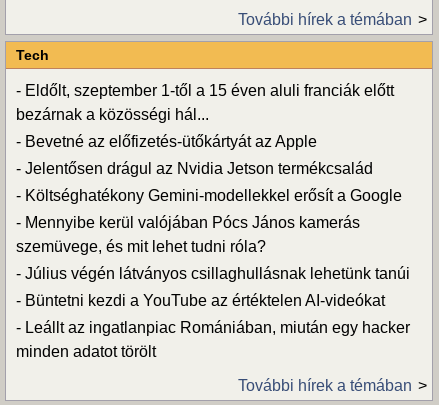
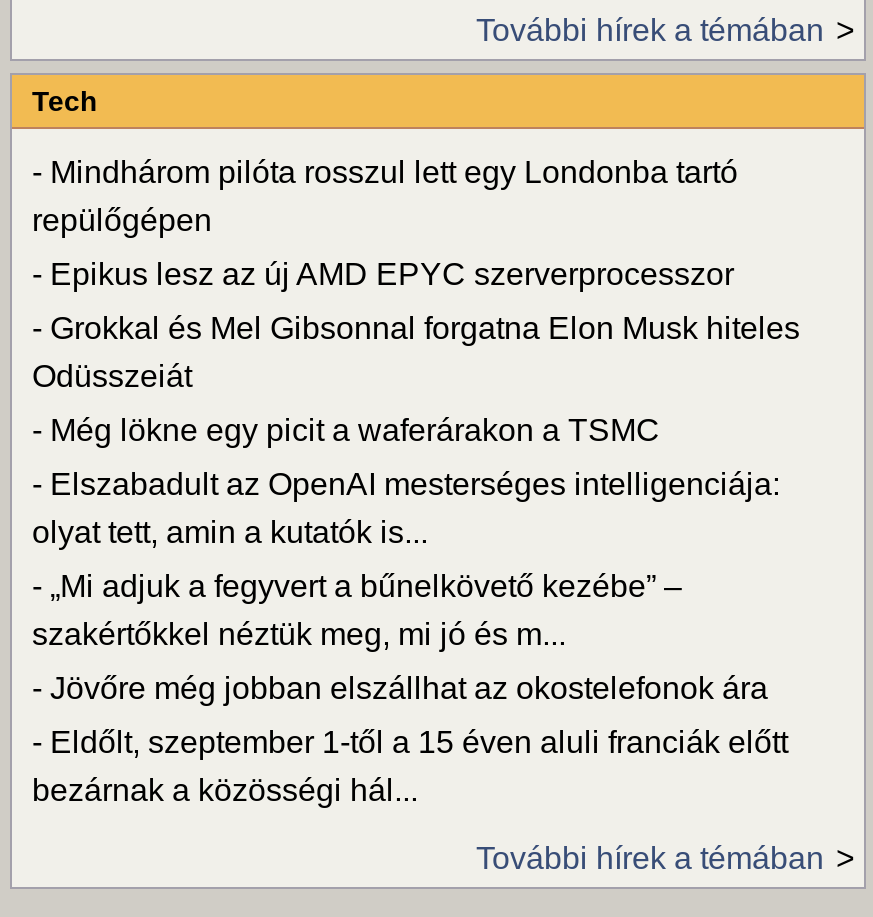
+ - Mindhárom pilóta rosszul lett egy Londonba tartó
+ repülőgépen
+ - Epikus lesz az új AMD EPYC szerverprocesszor
+ - Grokkal és Mel Gibsonnal forgatna Elon Musk hiteles
+ Odüsszeiát
+ - Még lökne egy picit a waferárakon a TSMC
+ - Elszabadult az OpenAI mesterséges intelligenciája:
+ olyat tett, amin a kutatók is...
+ - „Mi adjuk a fegyvert a bűnelkövető kezébe” –
+ szakértőkkel néztük meg, mi jó és m...
+ - Jövőre még jobban elszállhat az okostelefonok ára

moved down: - Eldőlt, szeptember 1-től a 15 éven aluli franciák előtt | bezárnak a közösségi hál...

- - Bevetné az előfizetés-ütőkártyát az Apple
- - Jelentősen drágul az Nvidia Jetson termékcsalád
- - Költséghatékony Gemini-modellekkel erősít a Google
- - Mennyibe kerül valójában Pócs János kamerás
- szemüvege, és mit lehet tudni róla?
- - Július végén látványos csillaghullásnak lehetünk tanúi
- - Büntetni kezdi a YouTube az értéktelen AI-videókat
- - Leállt az ingatlanpiac Romániában, miután egy hacker
- minden adatot törölt
